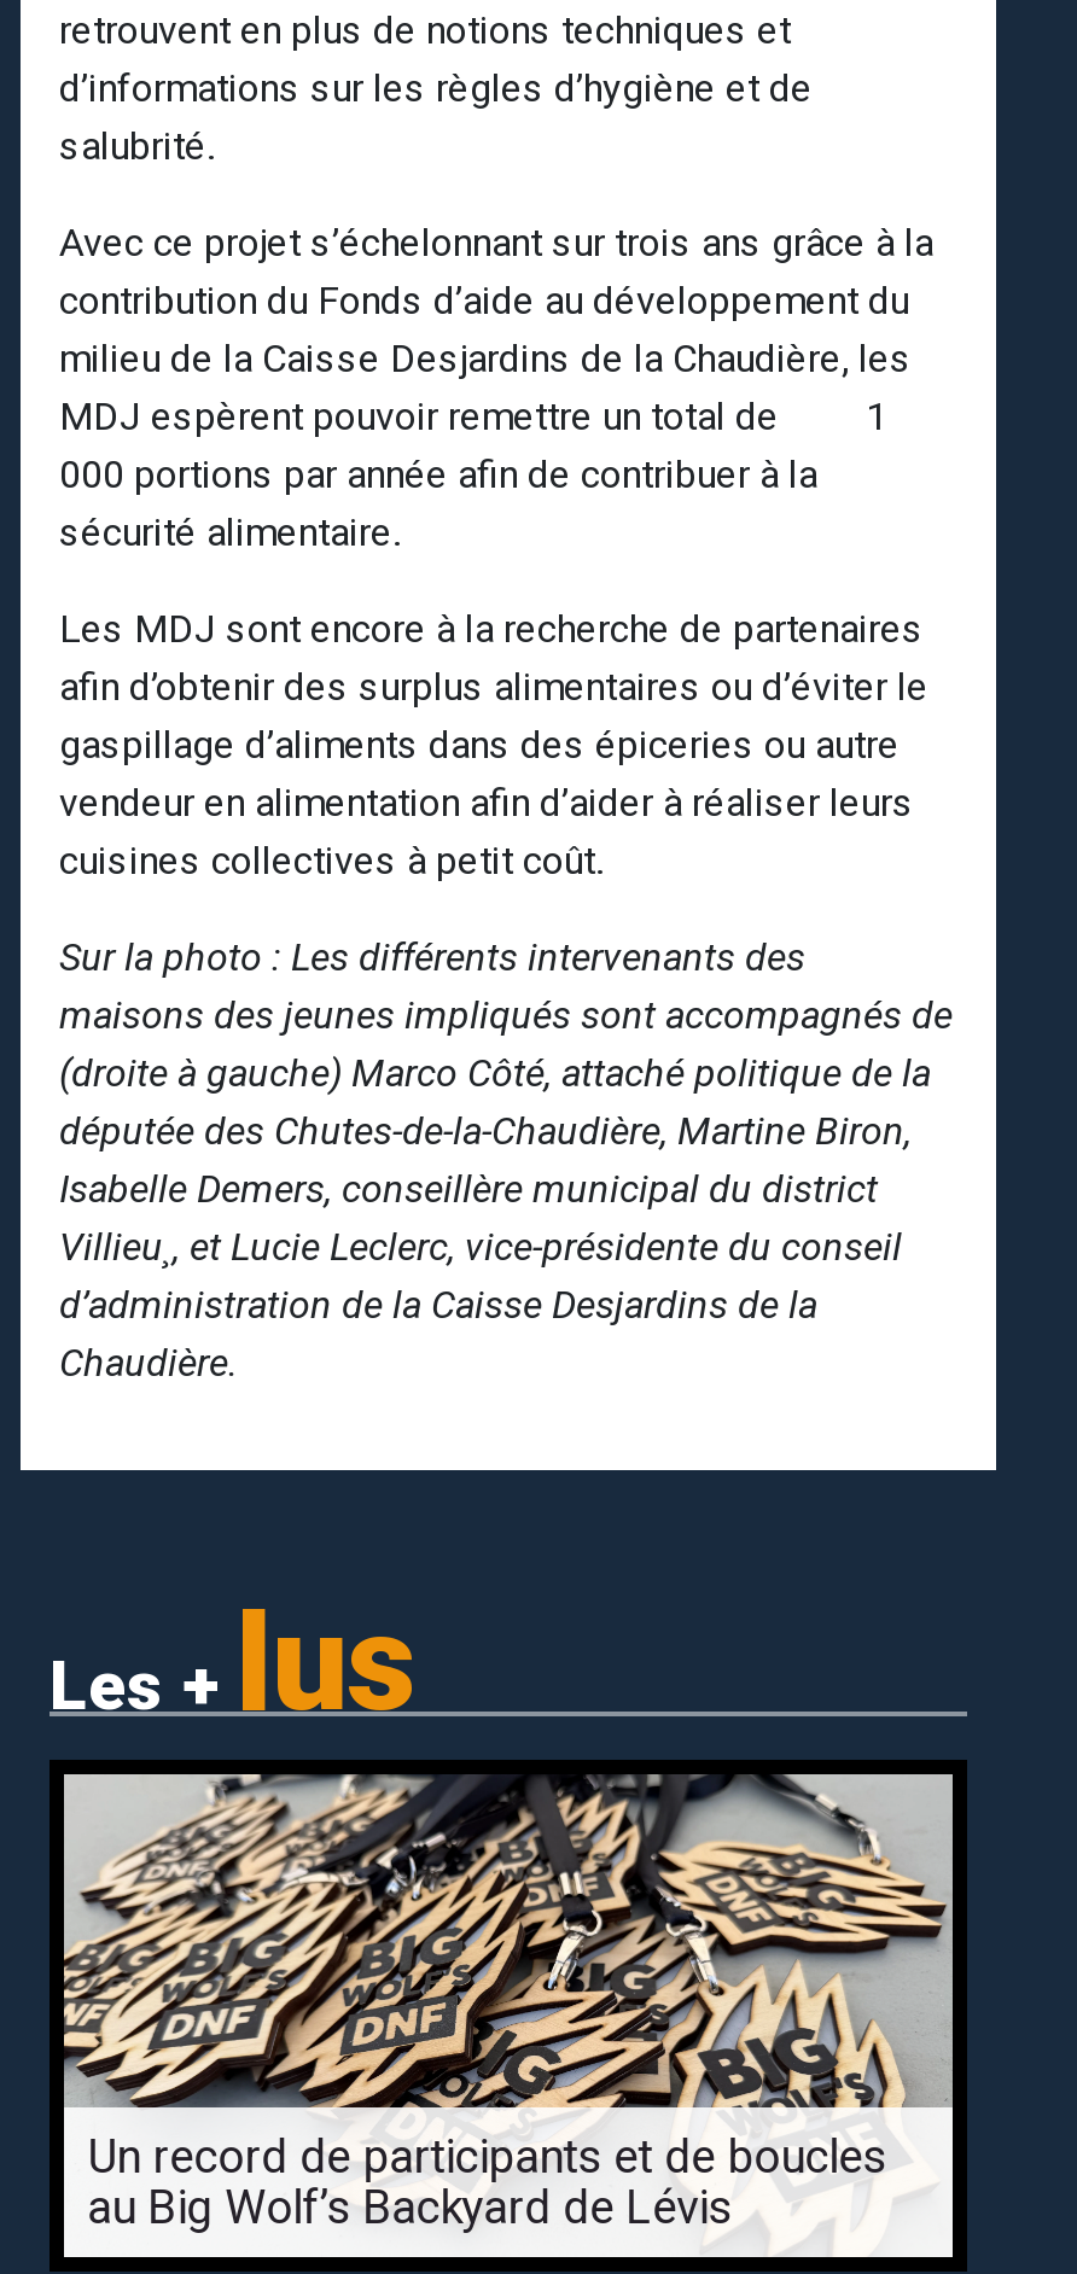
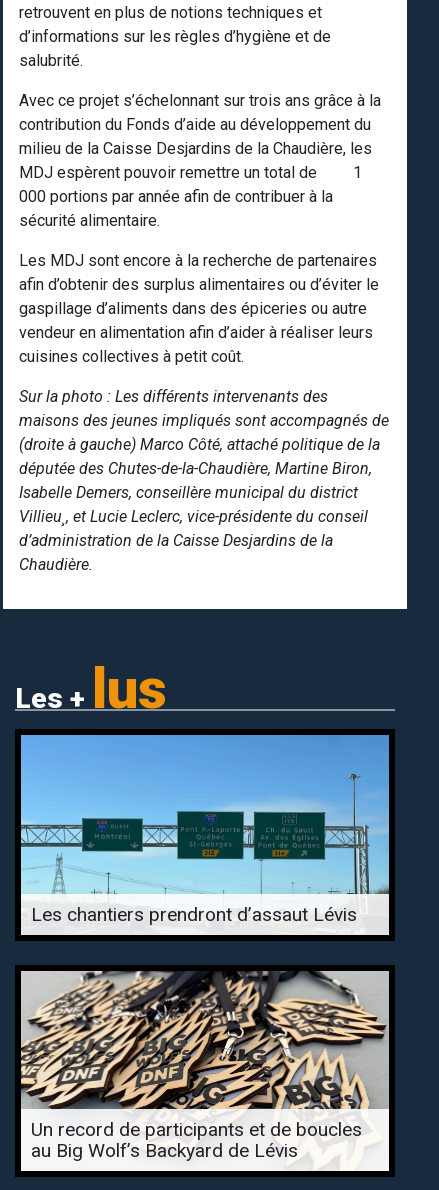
+ [image]
+ Les chantiers prendront d’assaut Lévis
